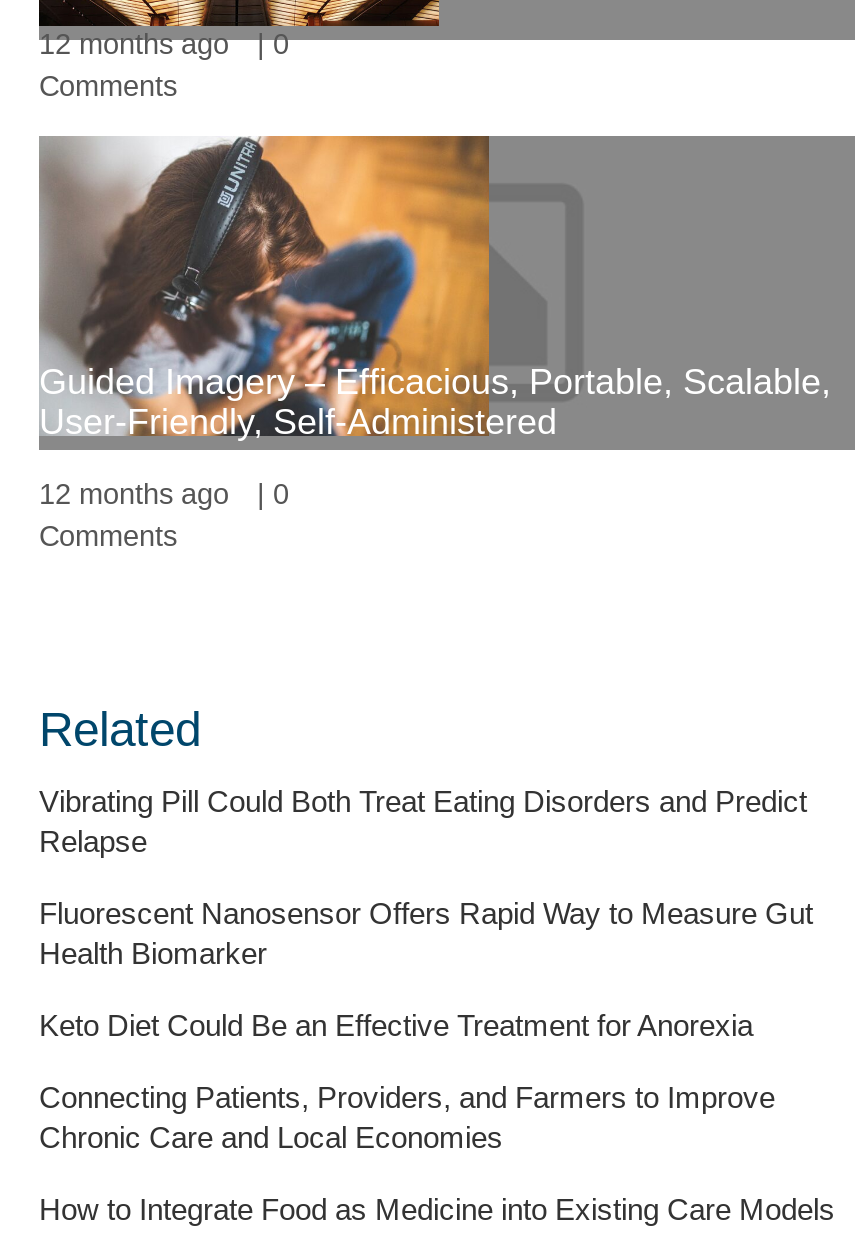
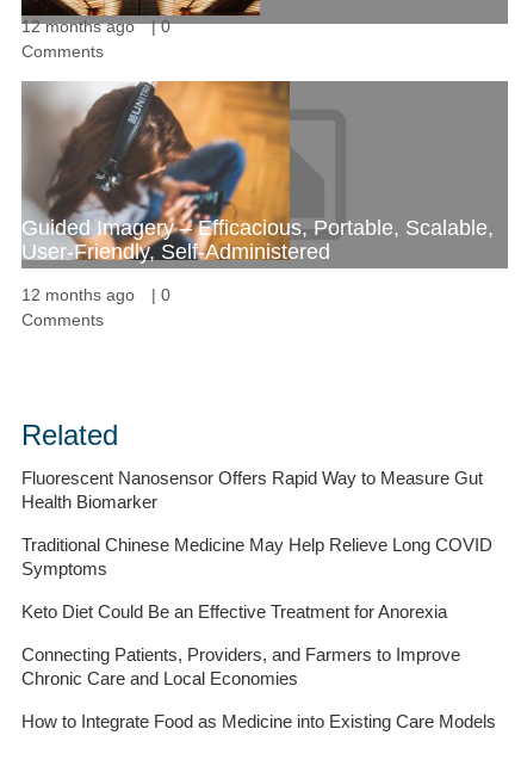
- Vibrating Pill Could Both Treat Eating Disorders and Predict
- Relapse

moved up: Fluorescent Nanosensor Offers Rapid Way to Measure Gut | Health Biomarker

+ Traditional Chinese Medicine May Help Relieve Long COVID
+ Symptoms
